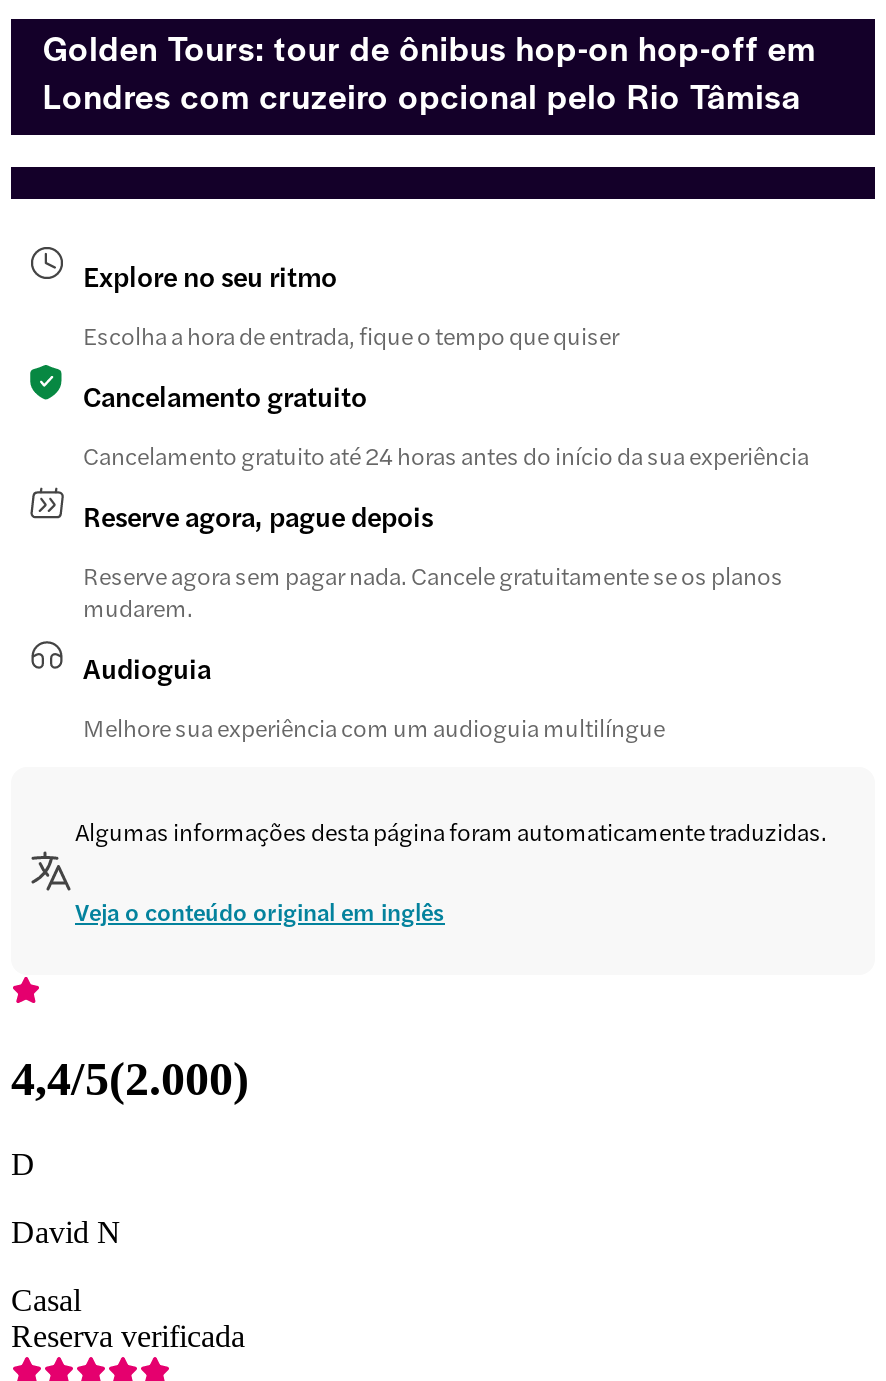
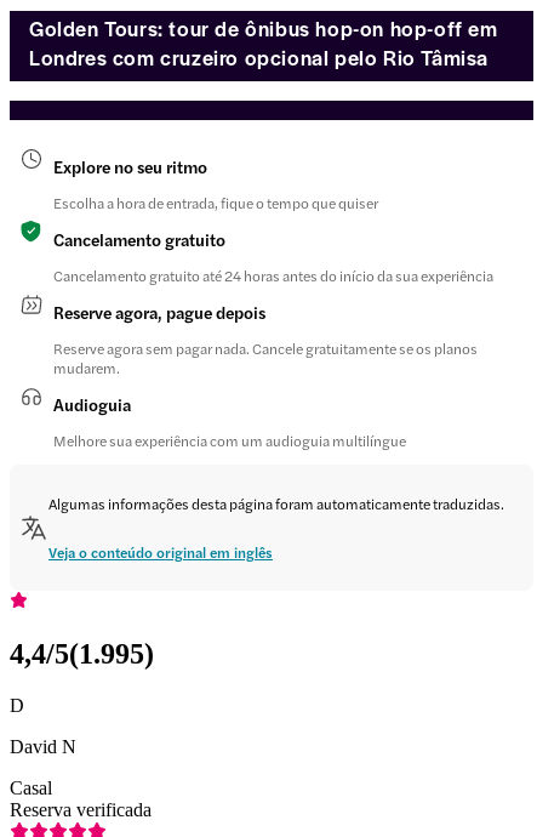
- 4,4/5(2.000)
+ 4,4/5(1.995)
